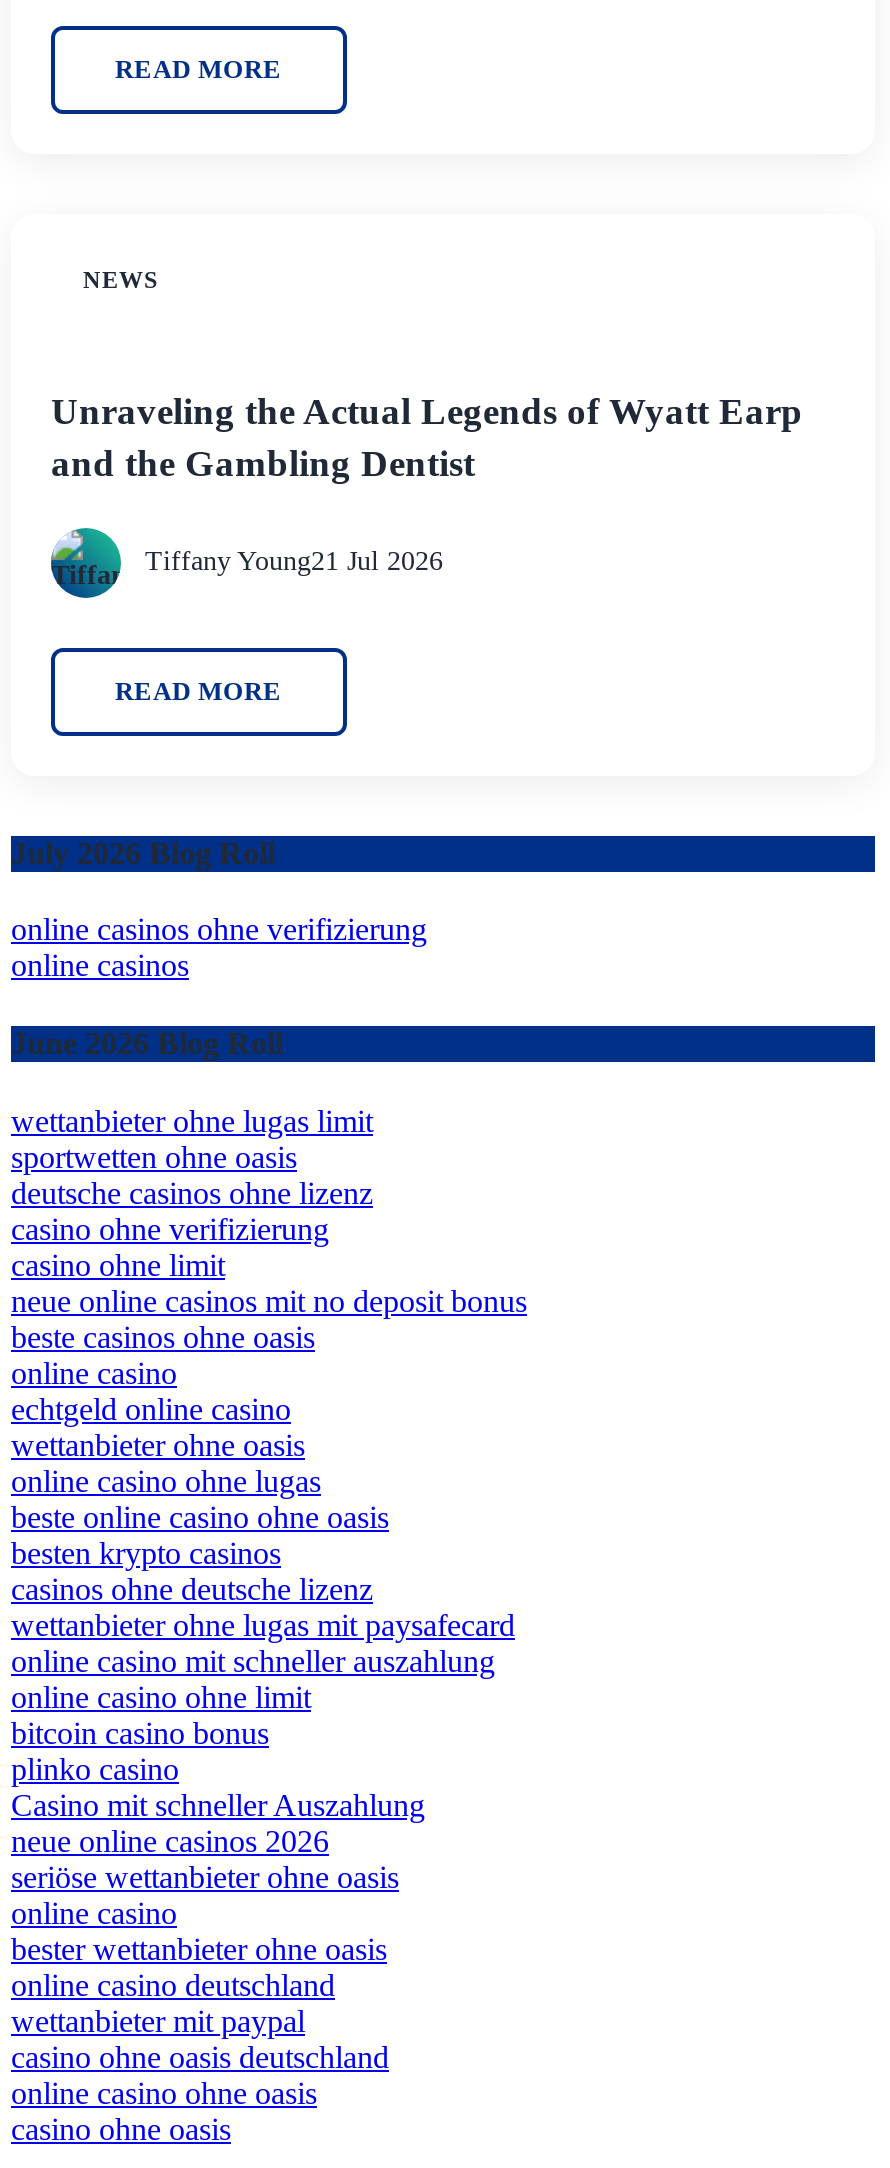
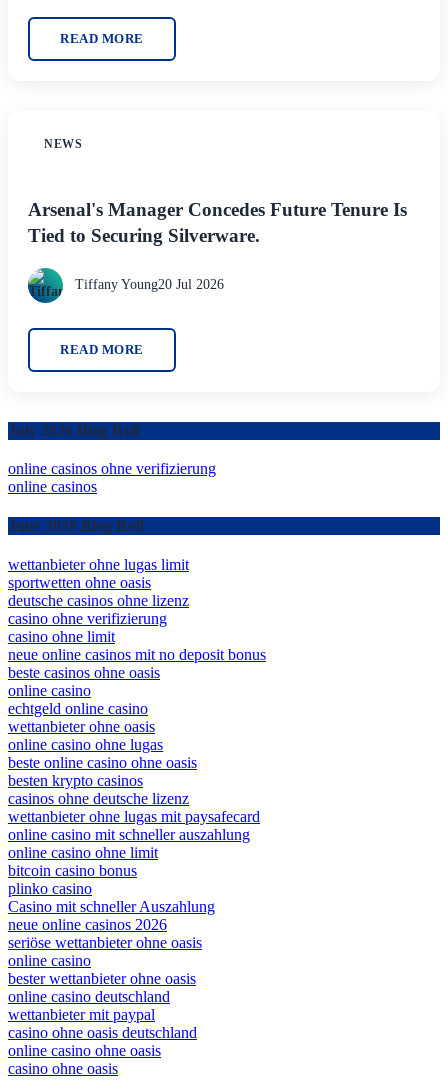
- Unraveling the Actual Legends of Wyatt Earp
- and the Gambling Dentist
+ Arsenal's Manager Concedes Future Tenure Is
+ Tied to Securing Silverware.

- Tiffany Young21 Jul 2026
+ Tiffany Young20 Jul 2026
